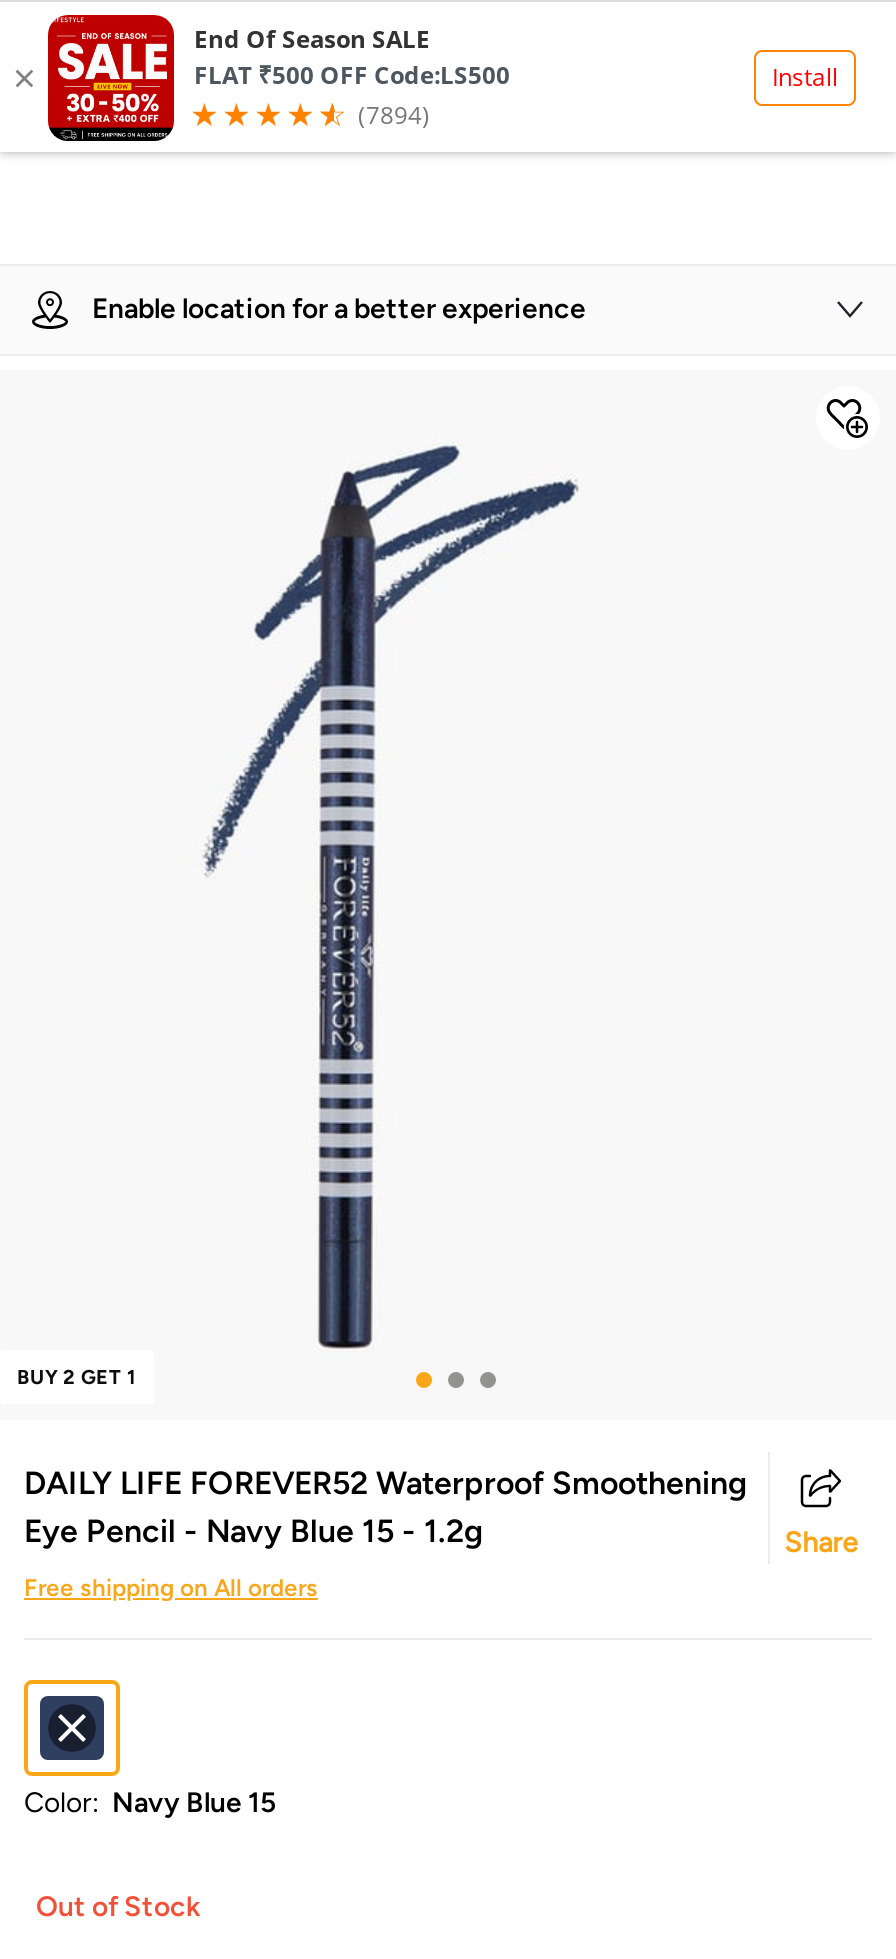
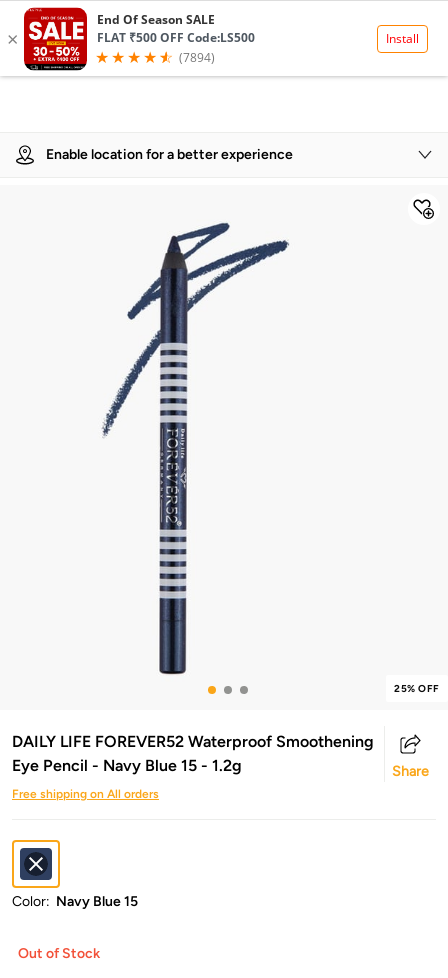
- BUY 2 GET 1
+ 25% OFF
